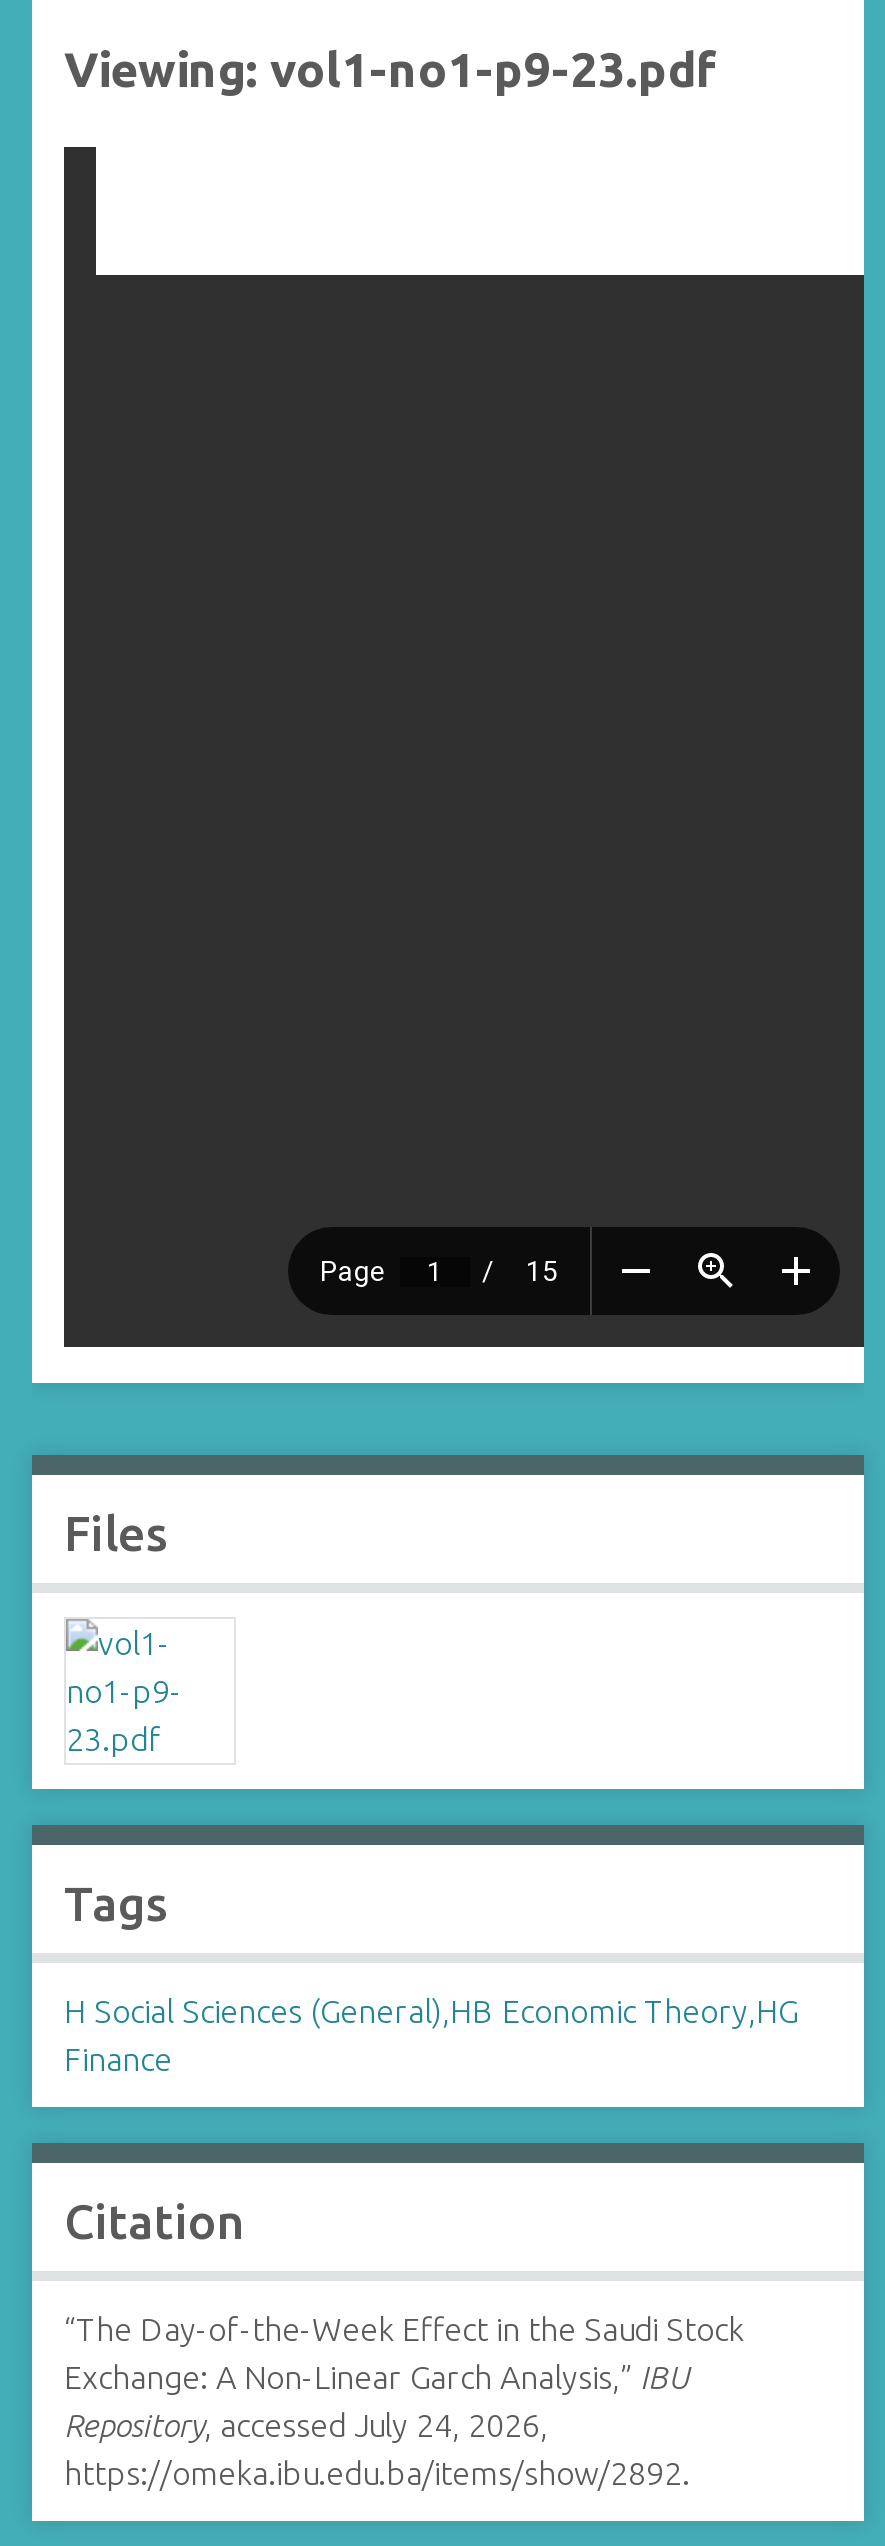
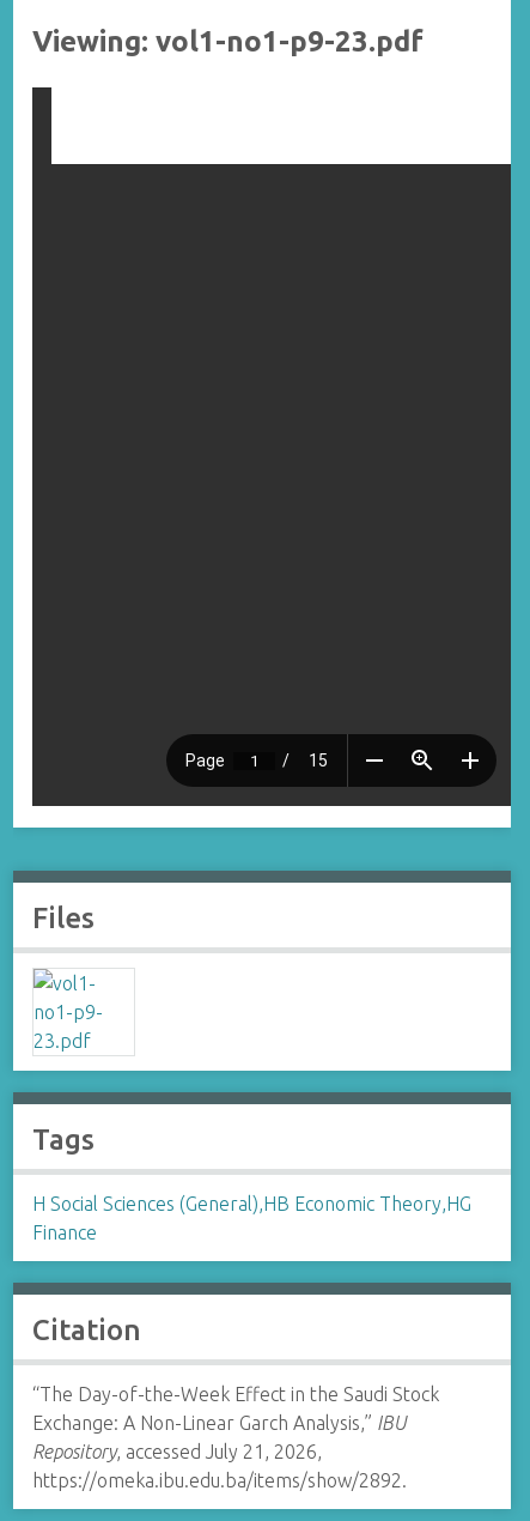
- Repository, accessed July 24, 2026,
+ Repository, accessed July 21, 2026,
